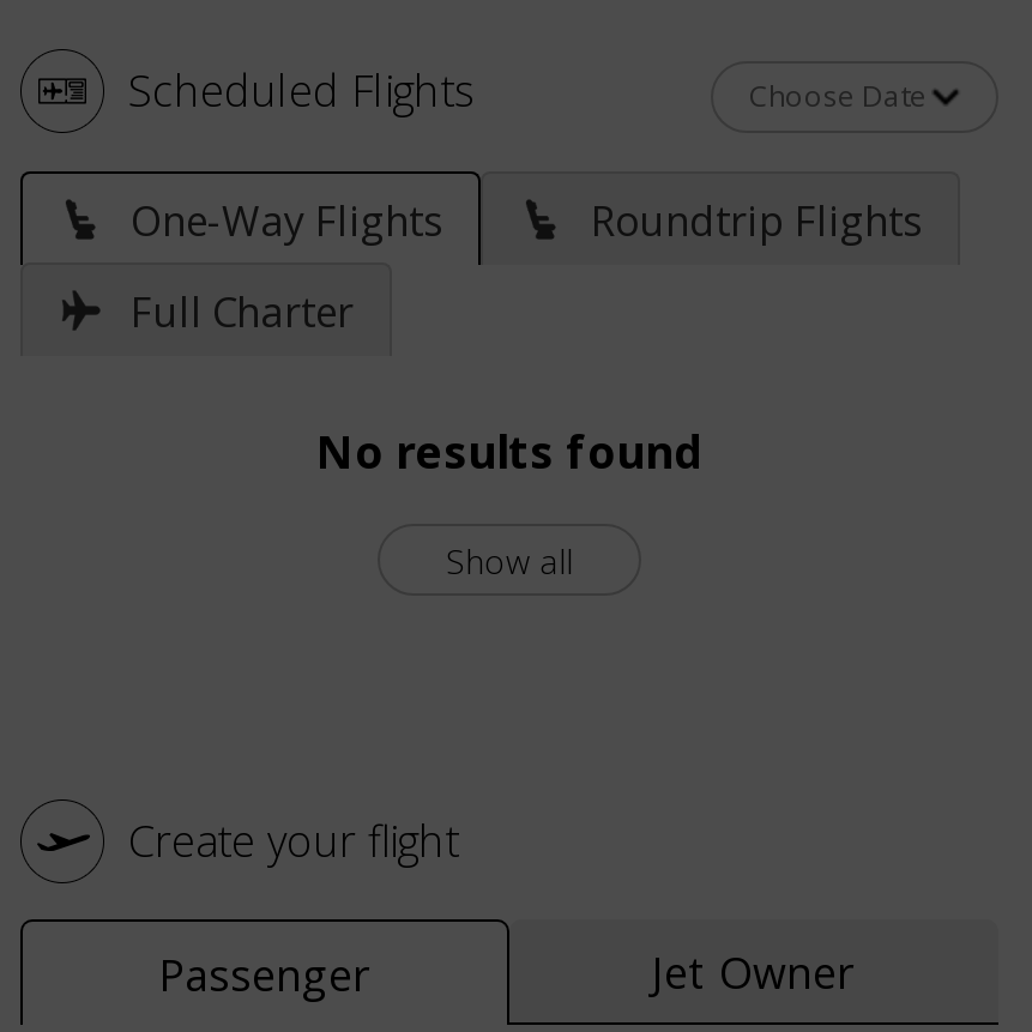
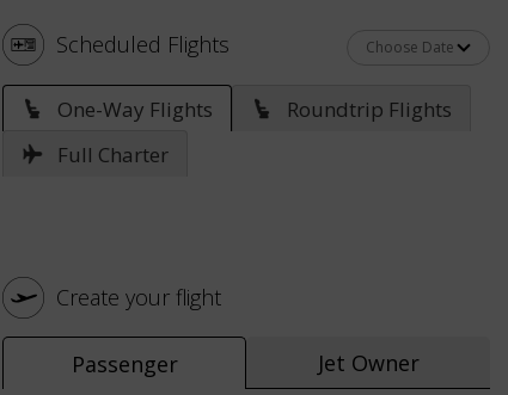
- No results found
- Show all
